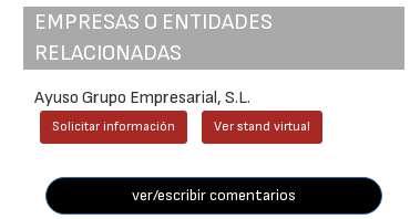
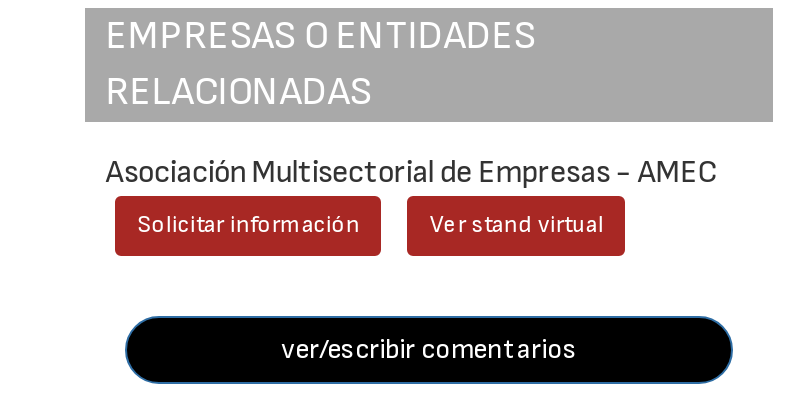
- Ayuso Grupo Empresarial, S.L.
+ Asociación Multisectorial de Empresas - AMEC
